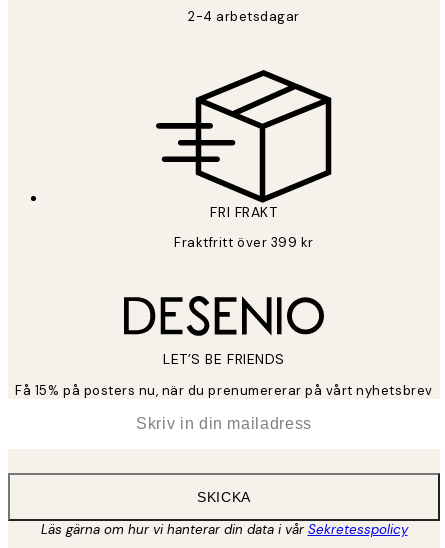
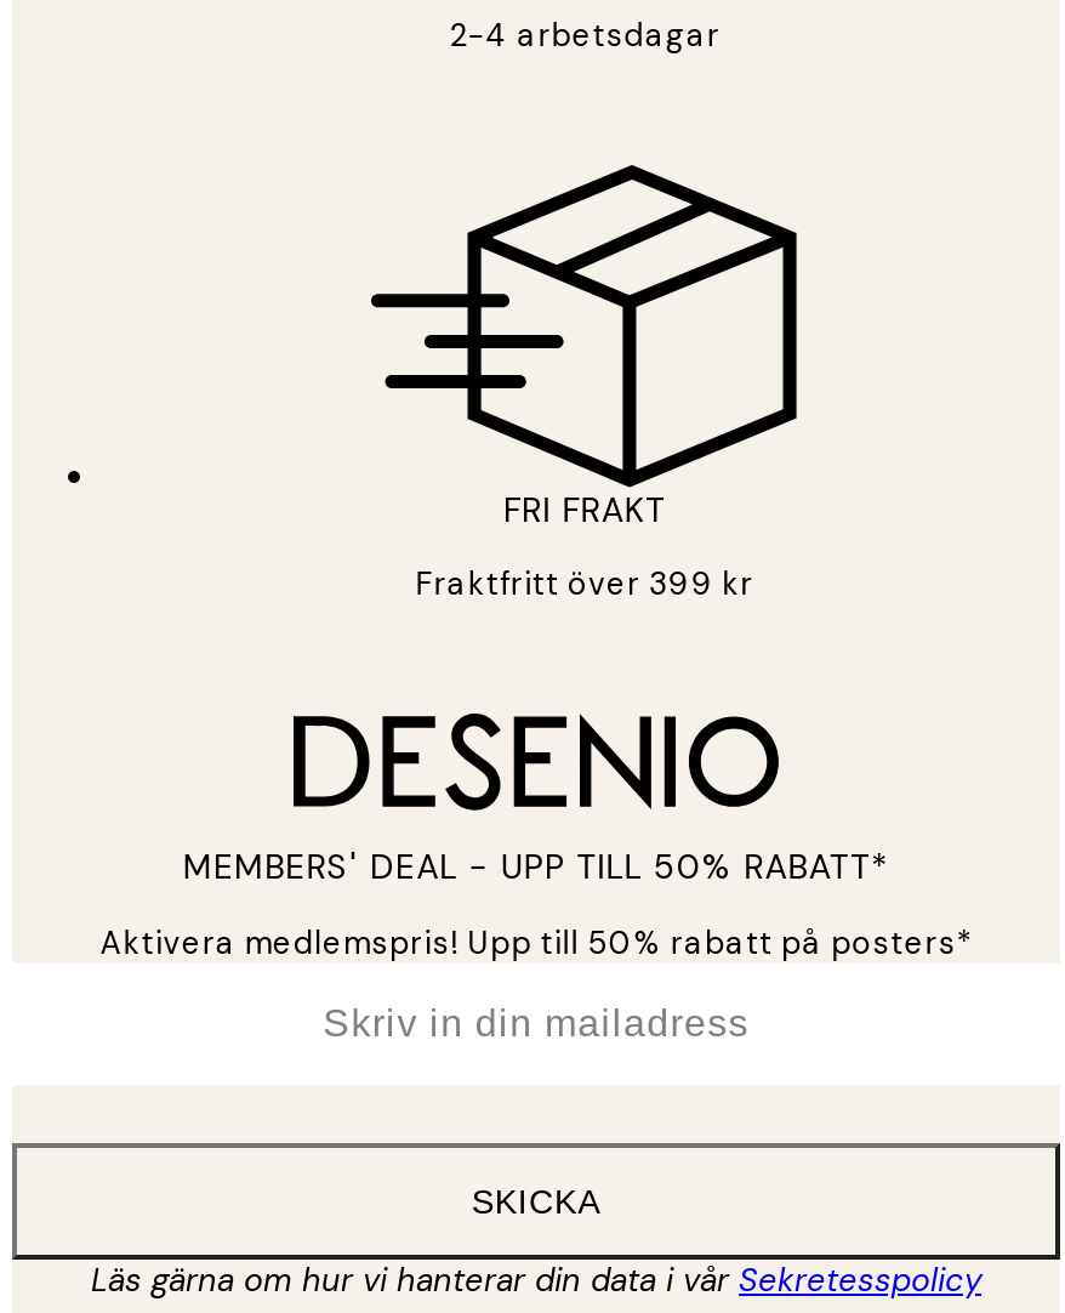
- LET’S BE FRIENDS
+ MEMBERS' DEAL - UPP TILL 50% RABATT*

- Få 15% på posters nu, när du prenumererar på vårt nyhetsbrev
+ Aktivera medlemspris! Upp till 50% rabatt på posters*
